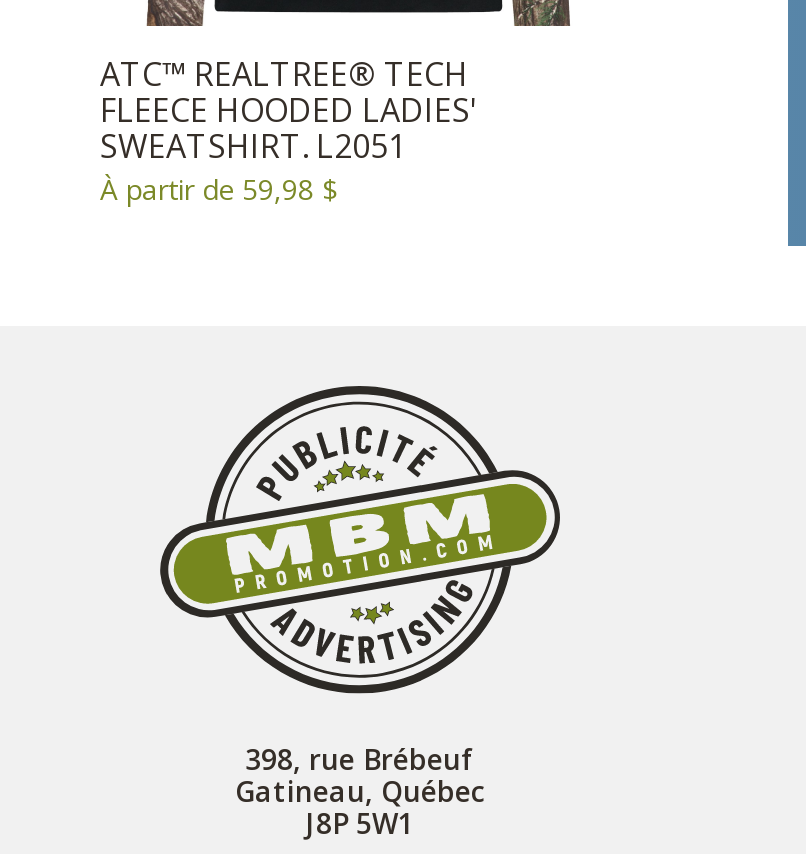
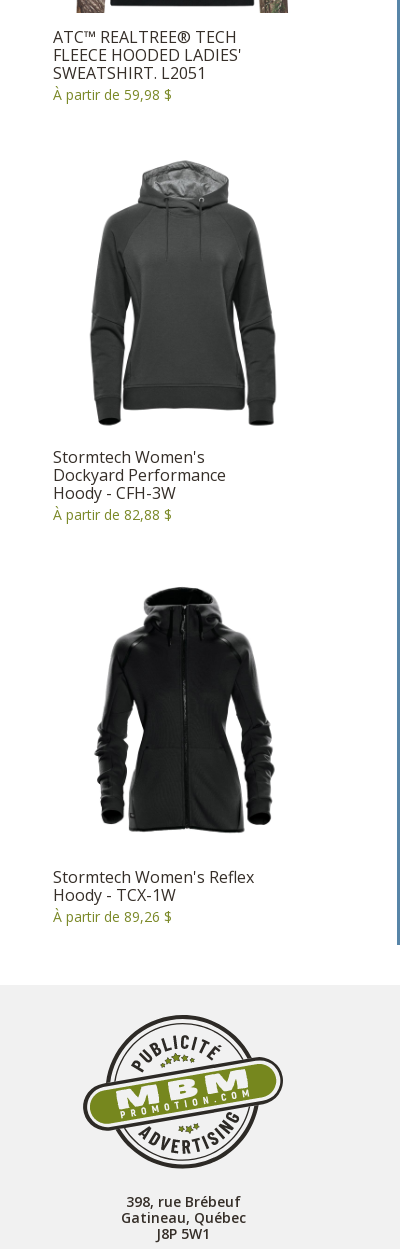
+ [image]
+ Stormtech Women's
+ Dockyard Performance
+ Hoody - CFH-3W
+ À partir de 82,88 $

+ [image]
+ Stormtech Women's Reflex
+ Hoody - TCX-1W
+ À partir de 89,26 $
